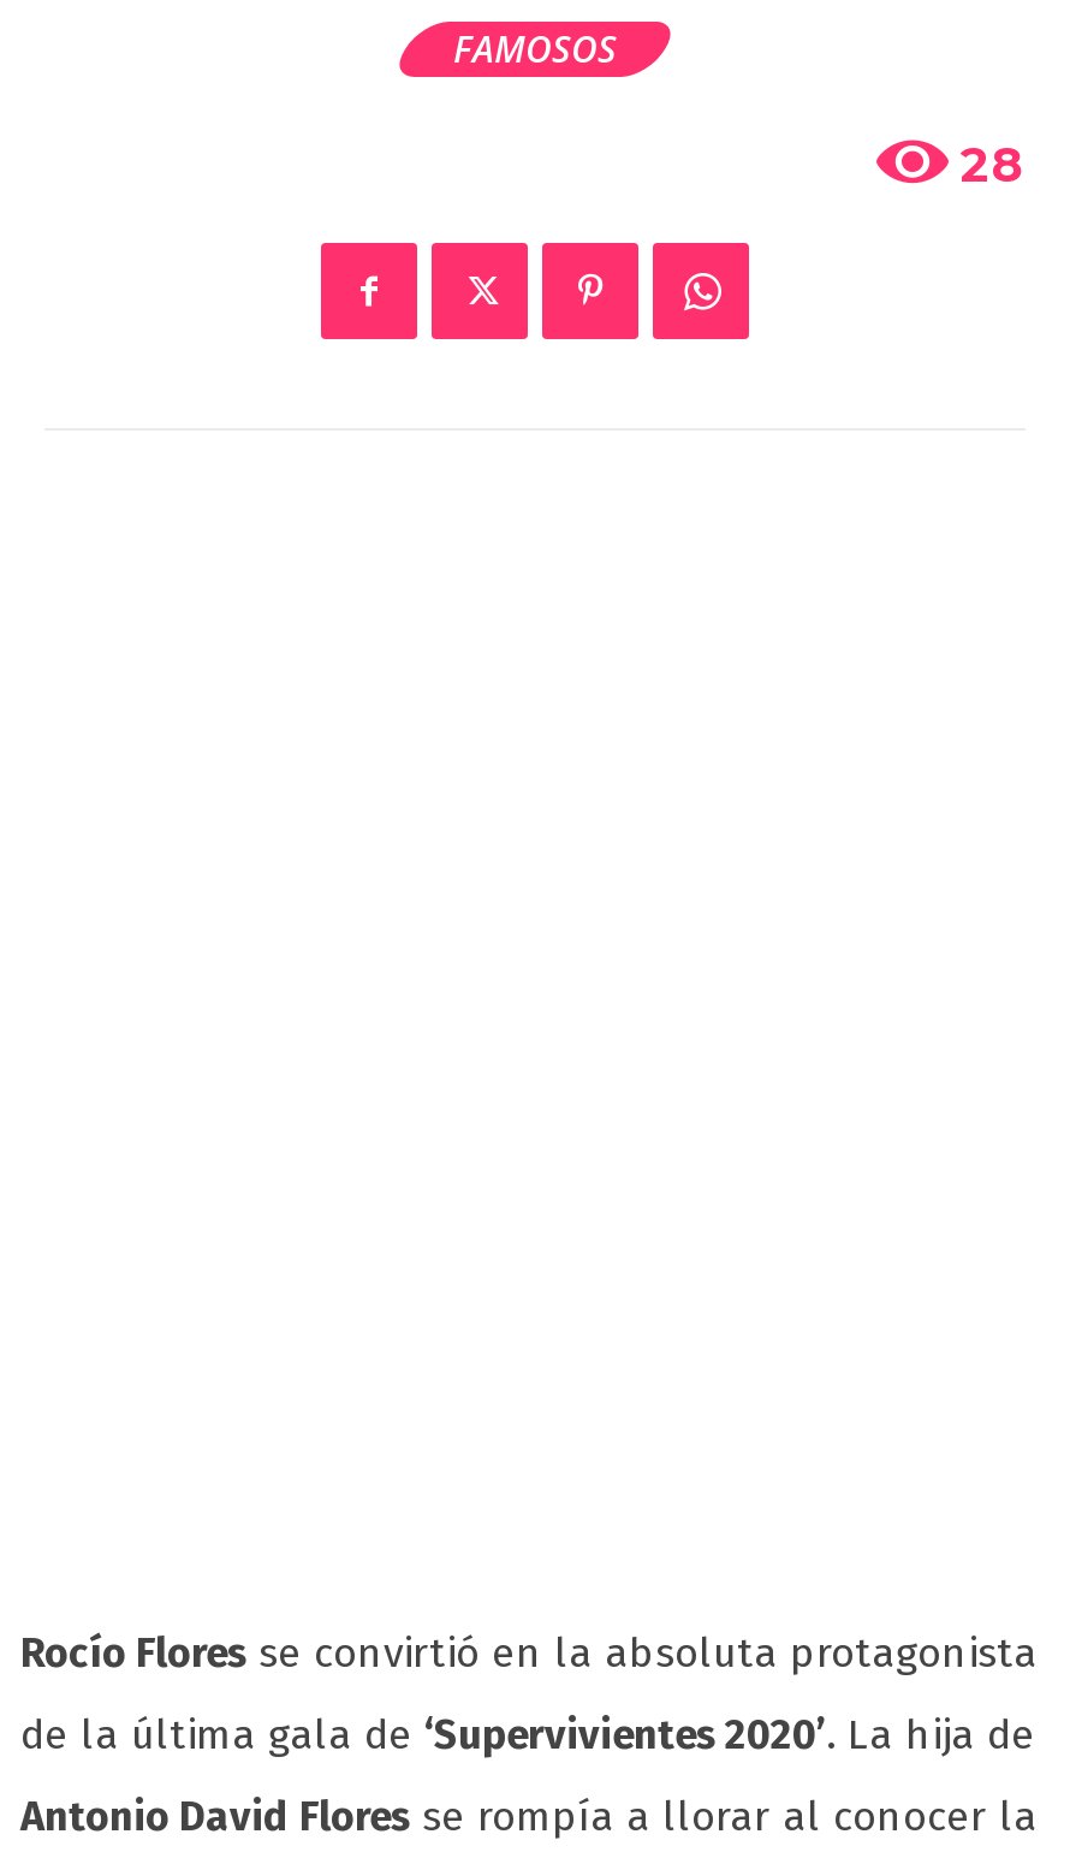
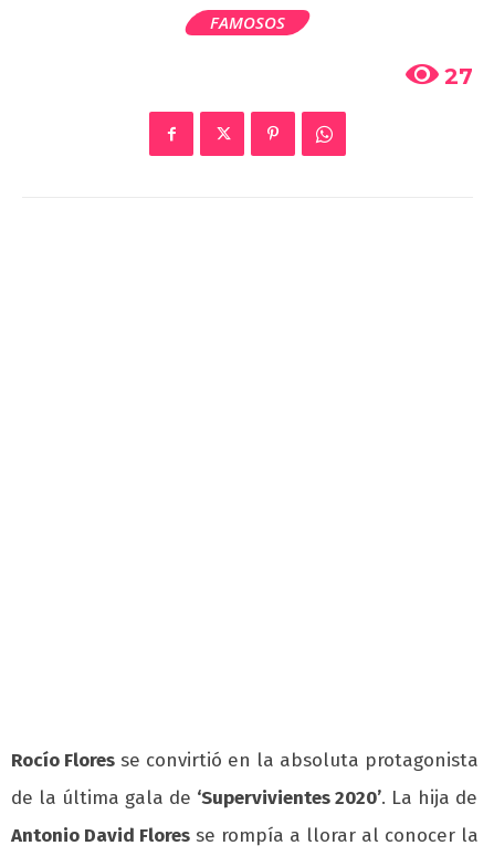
- 28
+ 27
